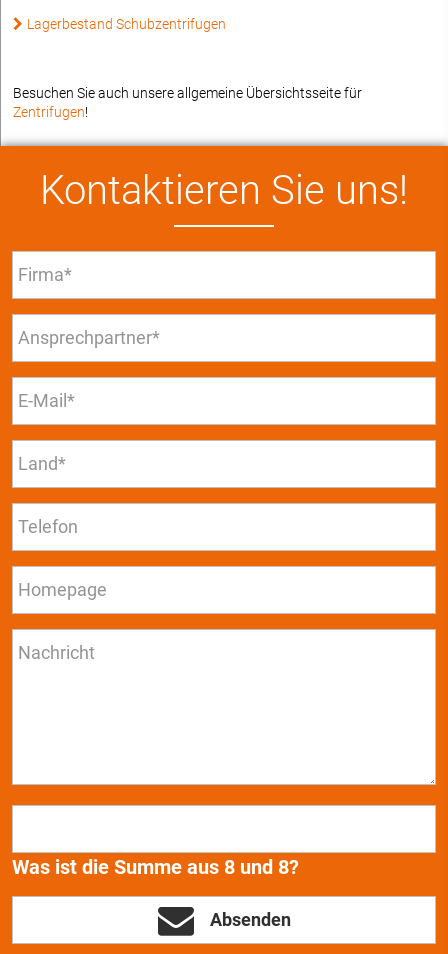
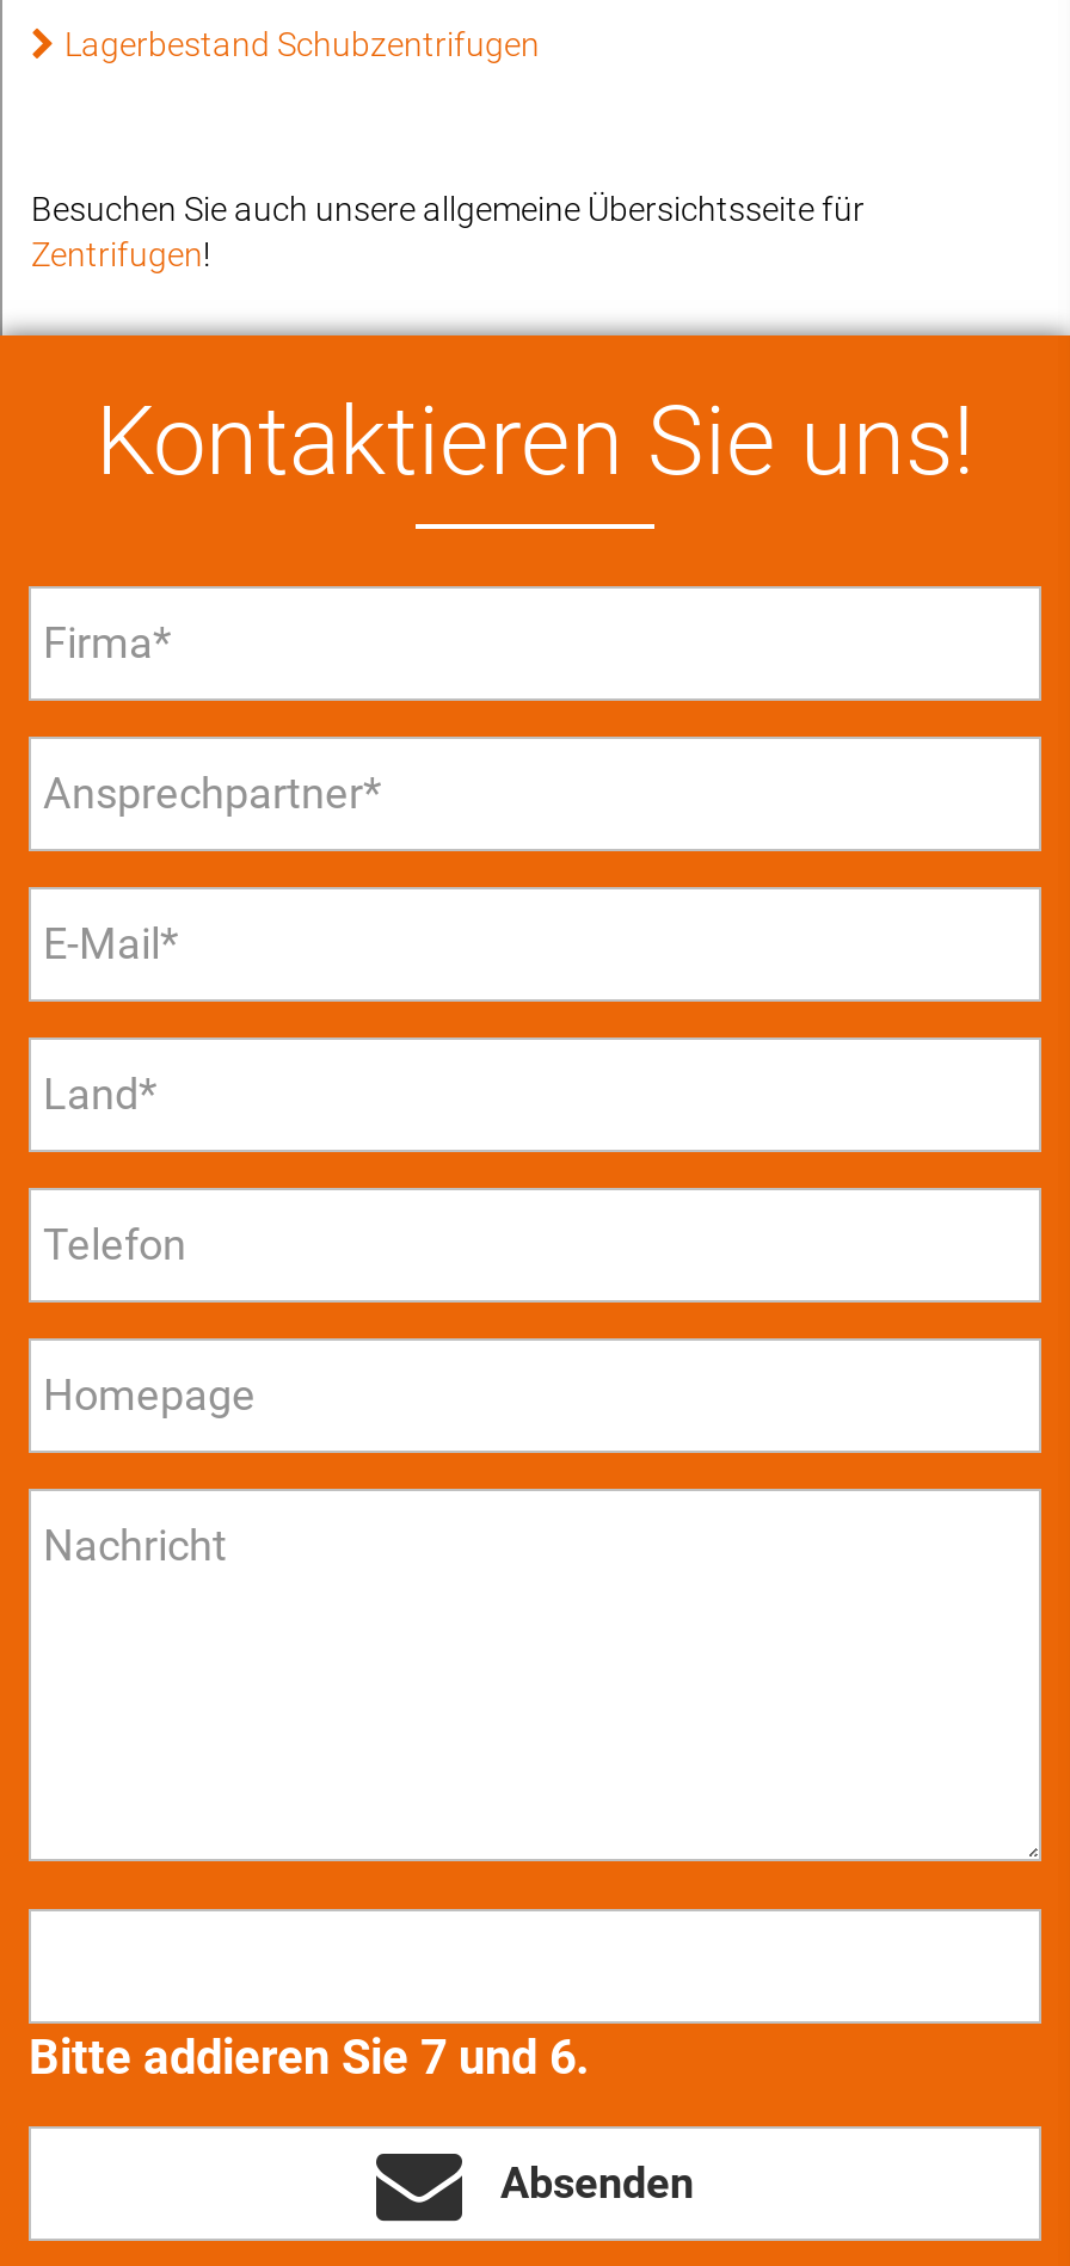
- Was ist die Summe aus 8 und 8?
+ Bitte addieren Sie 7 und 6.
